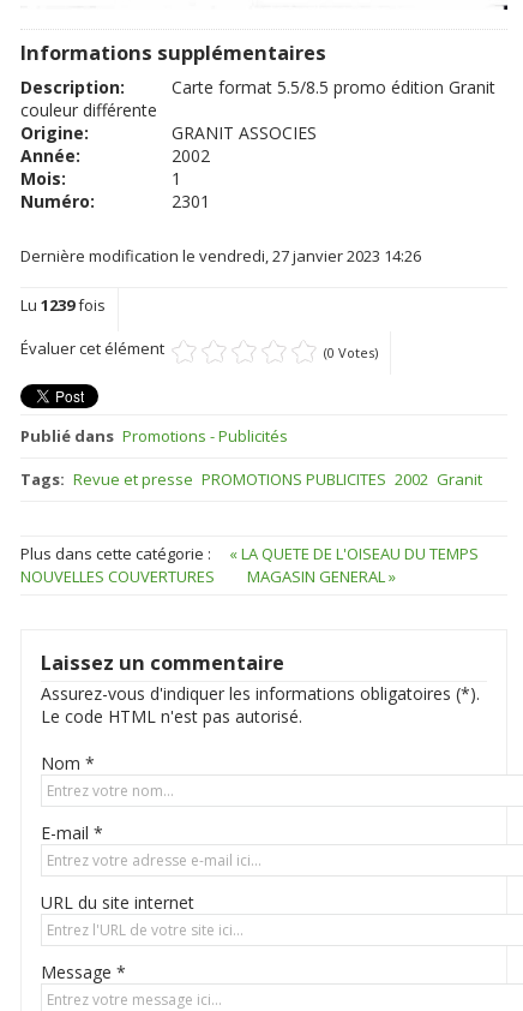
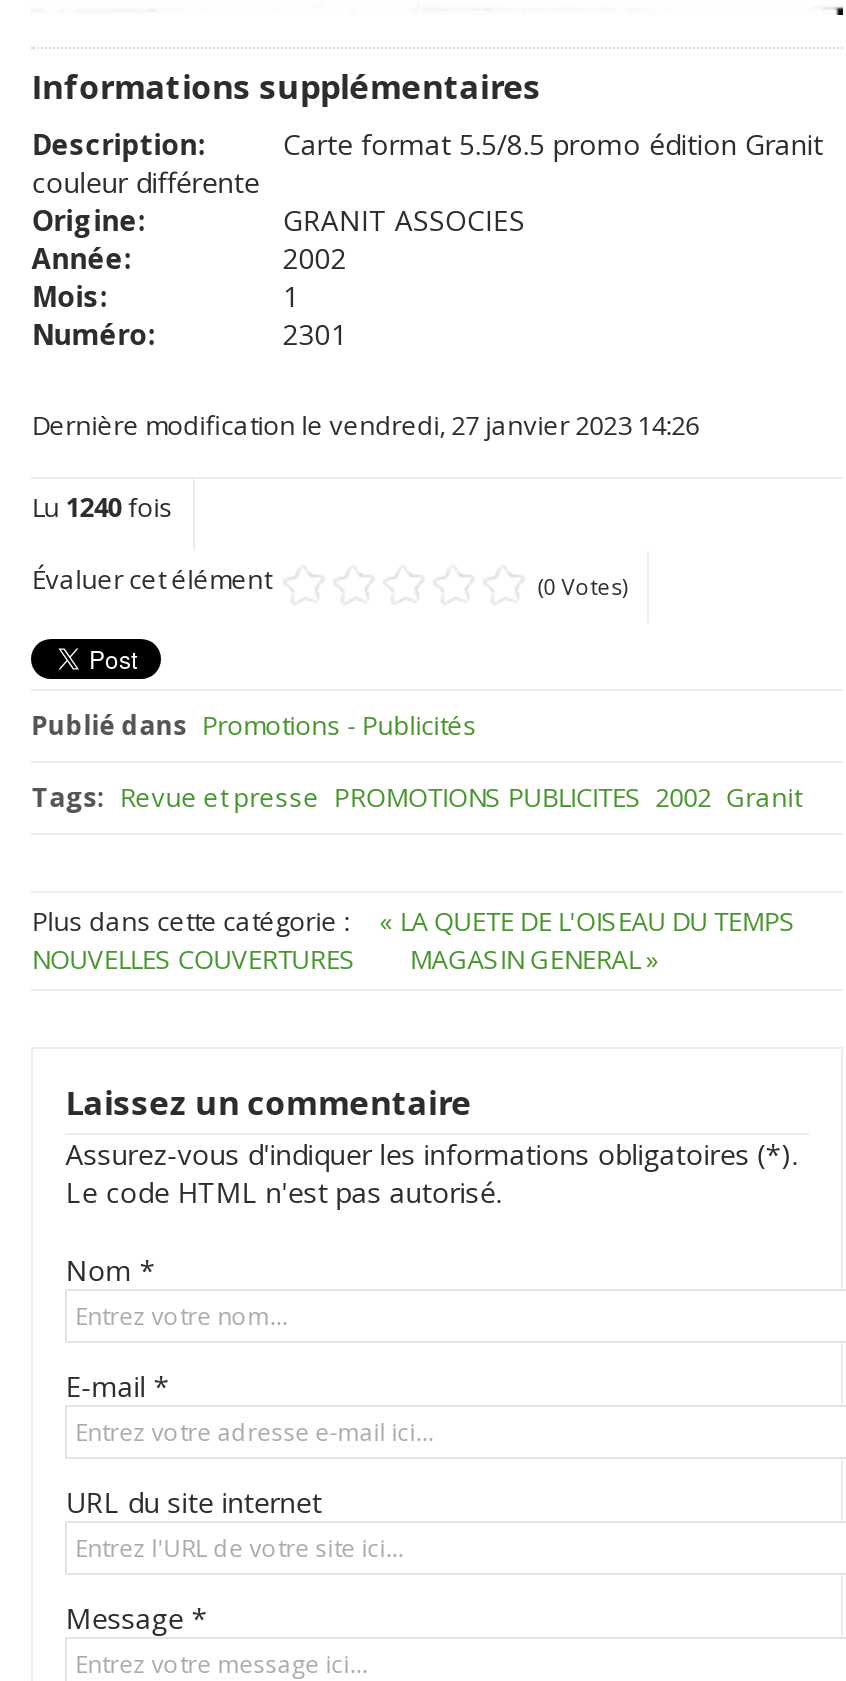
- Lu 1239fois
+ Lu 1240fois
